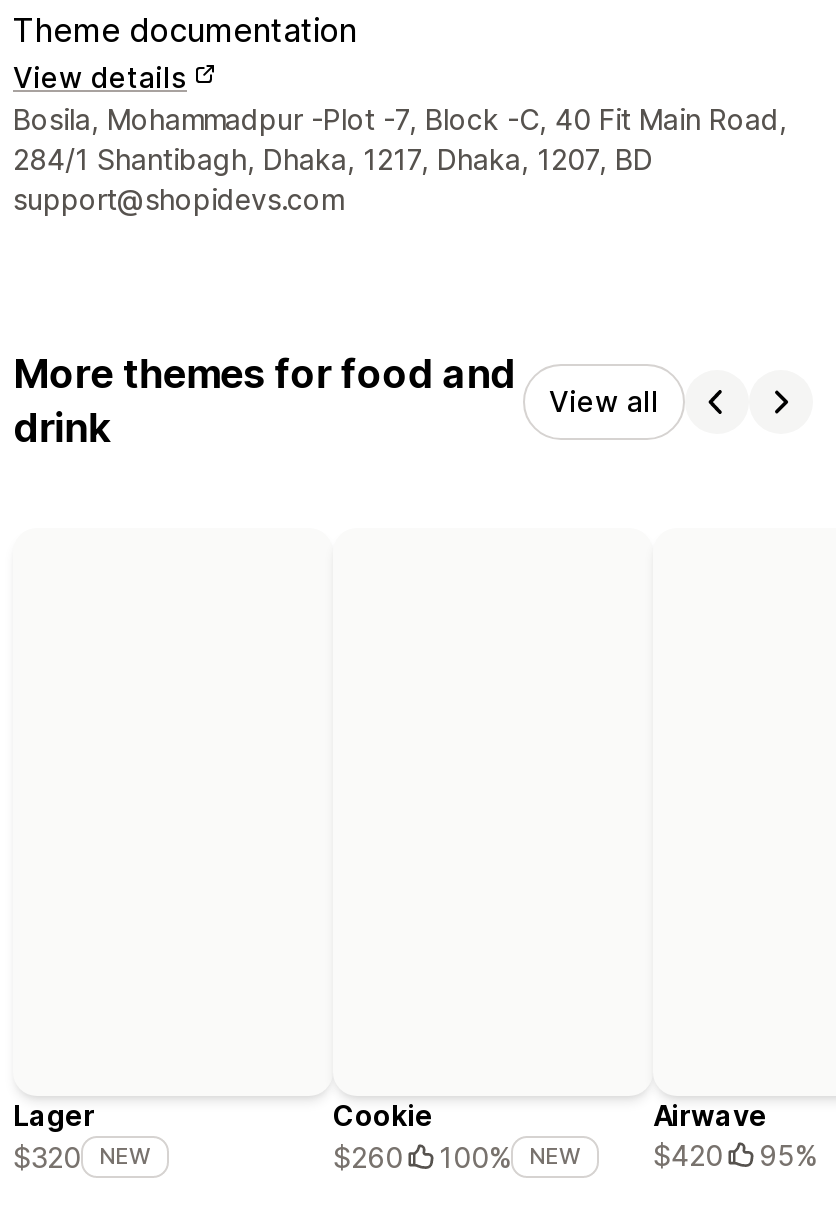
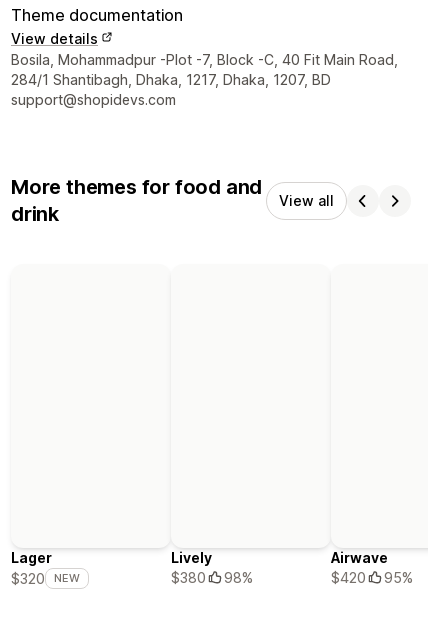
- Cookie
- $260
- 100%
- NEW
+ Lively
+ $380
+ 98%
